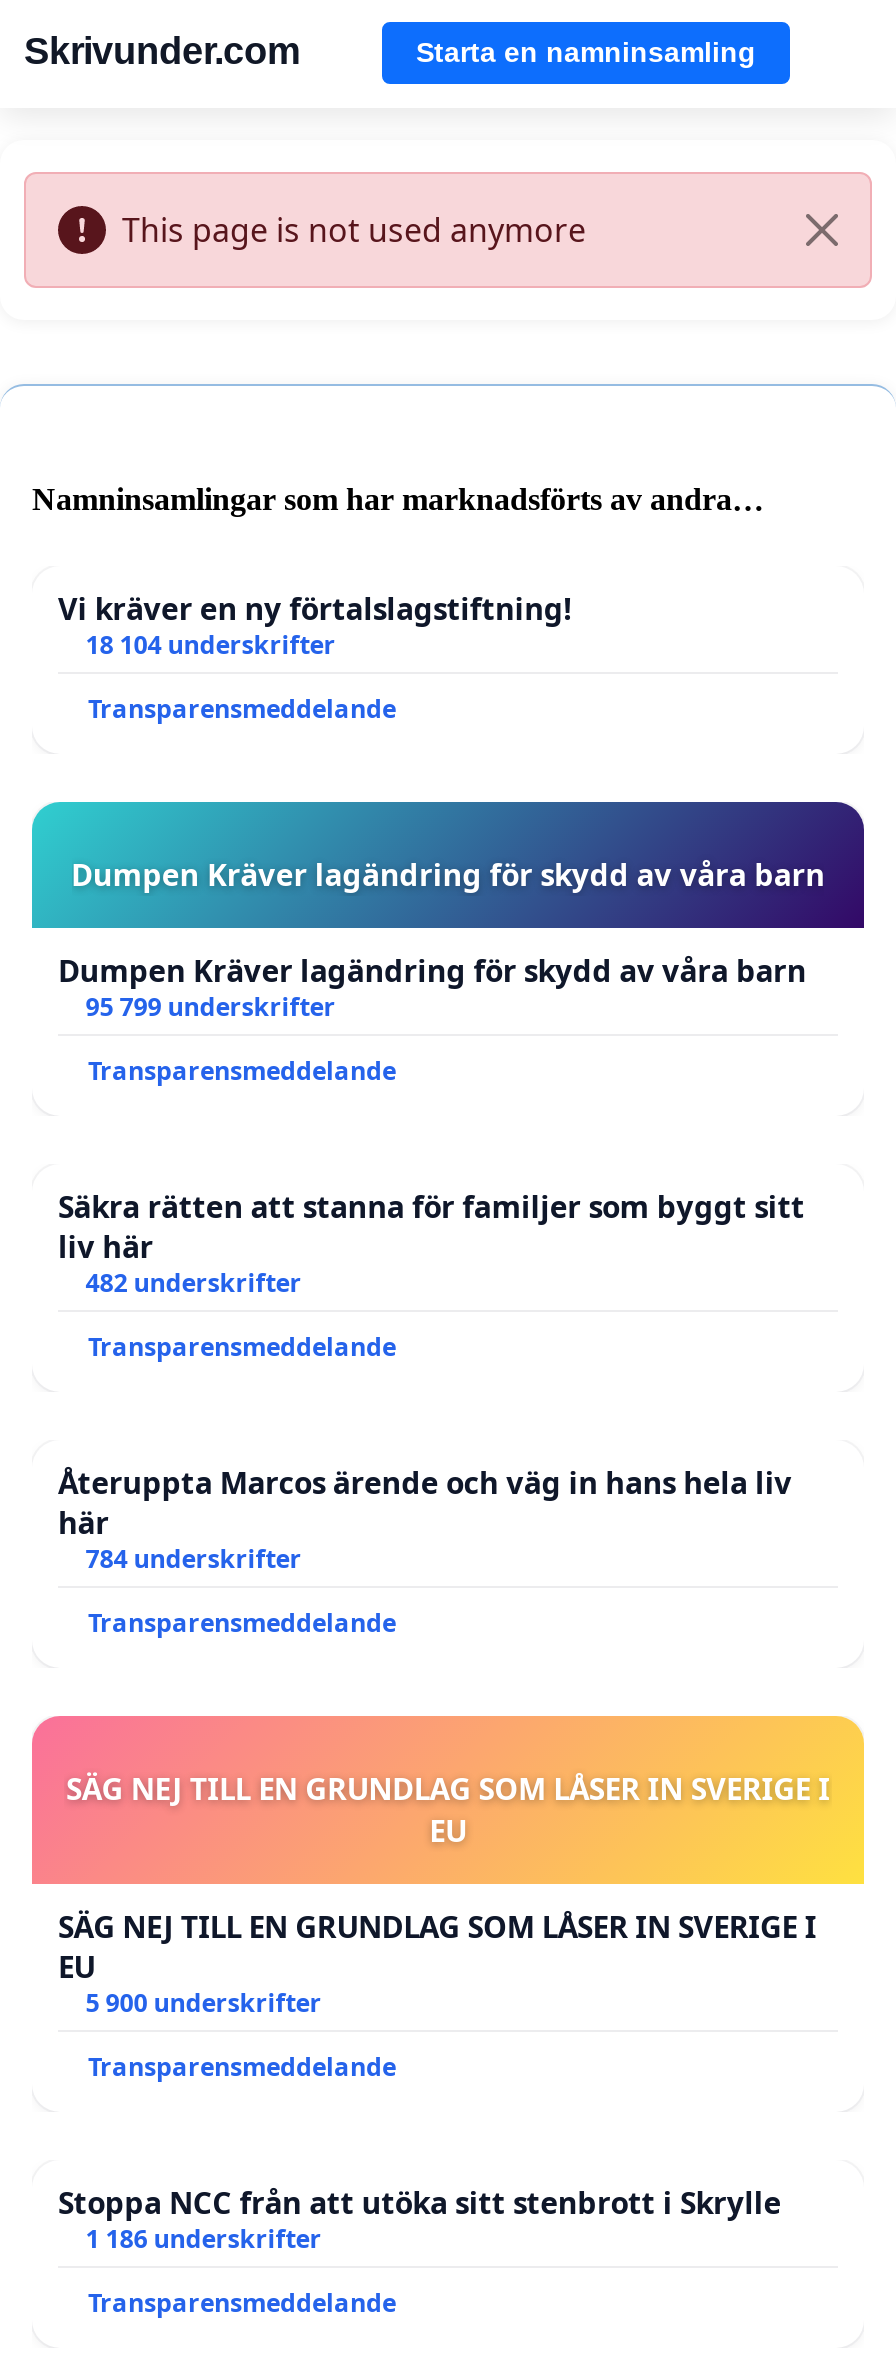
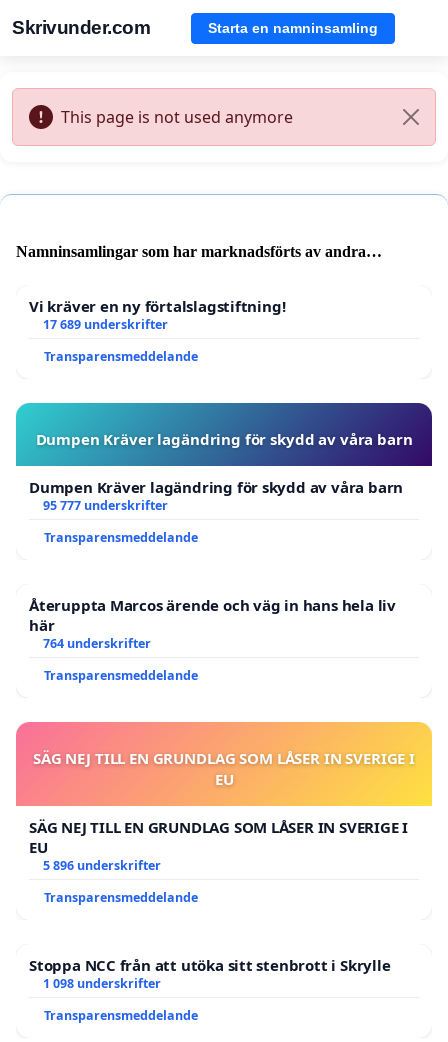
- 18 104 underskrifter
+ 17 689 underskrifter

- 95 799 underskrifter
- Transparensmeddelande
- Säkra rätten att stanna för familjer som byggt sitt
- liv här
- 482 underskrifter
+ 95 777 underskrifter

- 784 underskrifter
+ 764 underskrifter

- 5 900 underskrifter
+ 5 896 underskrifter

- 1 186 underskrifter
+ 1 098 underskrifter
